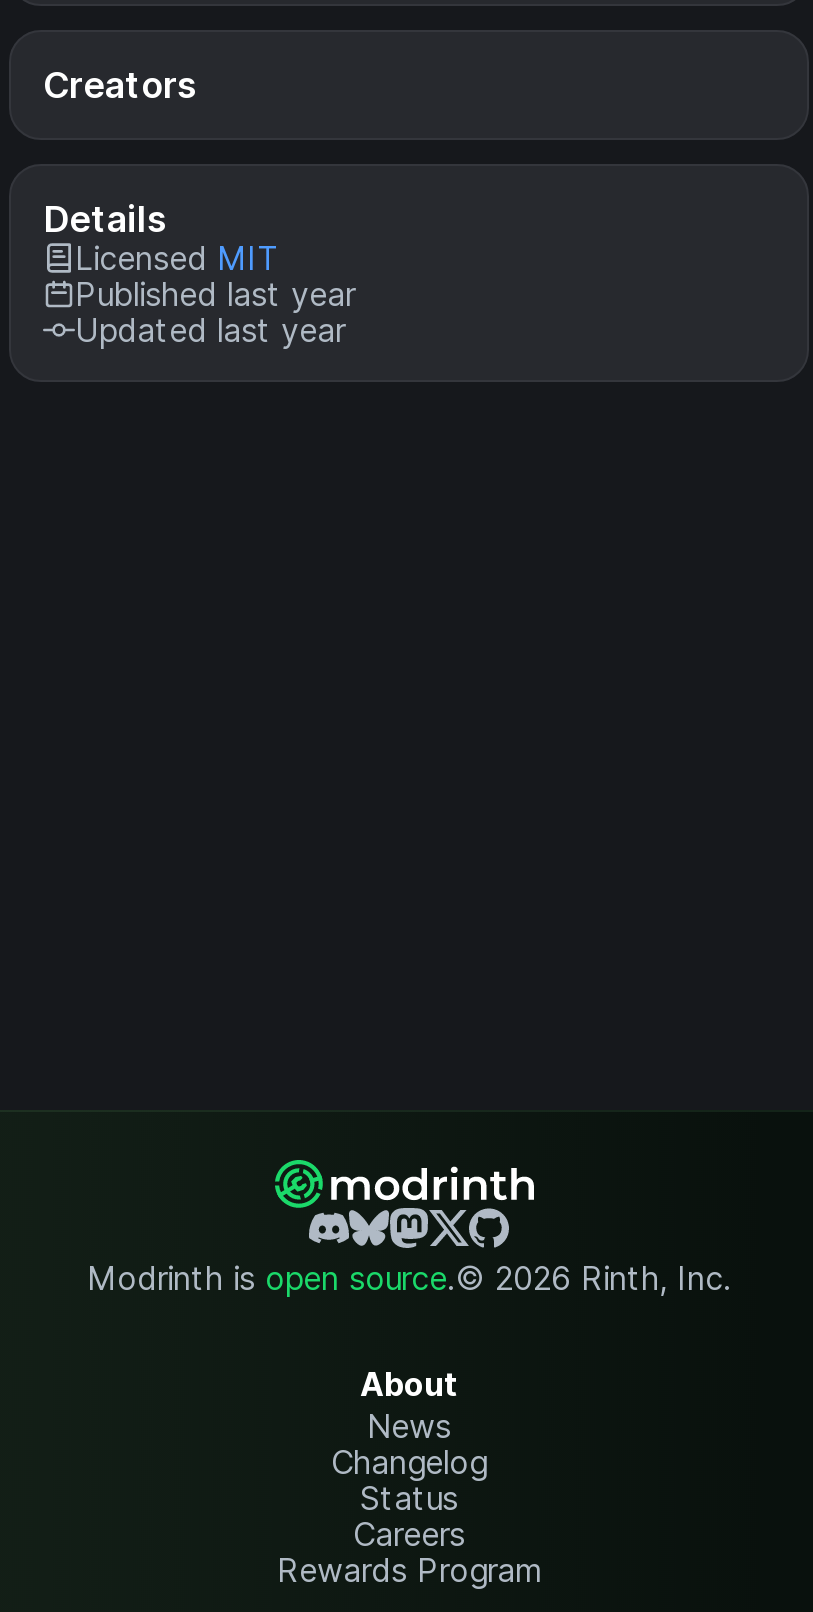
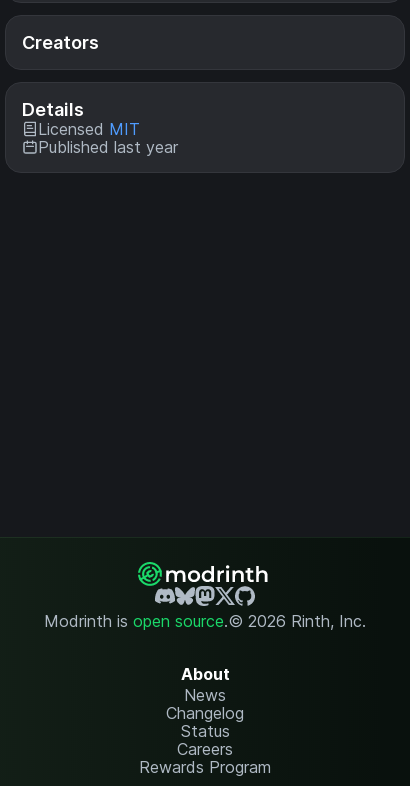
- Updated last year
